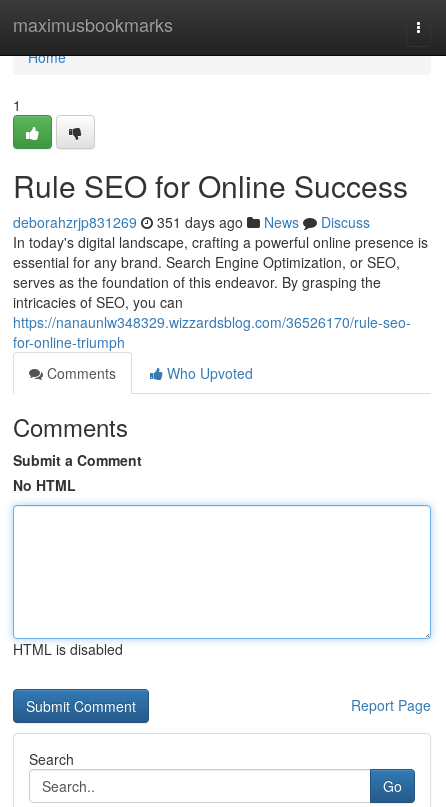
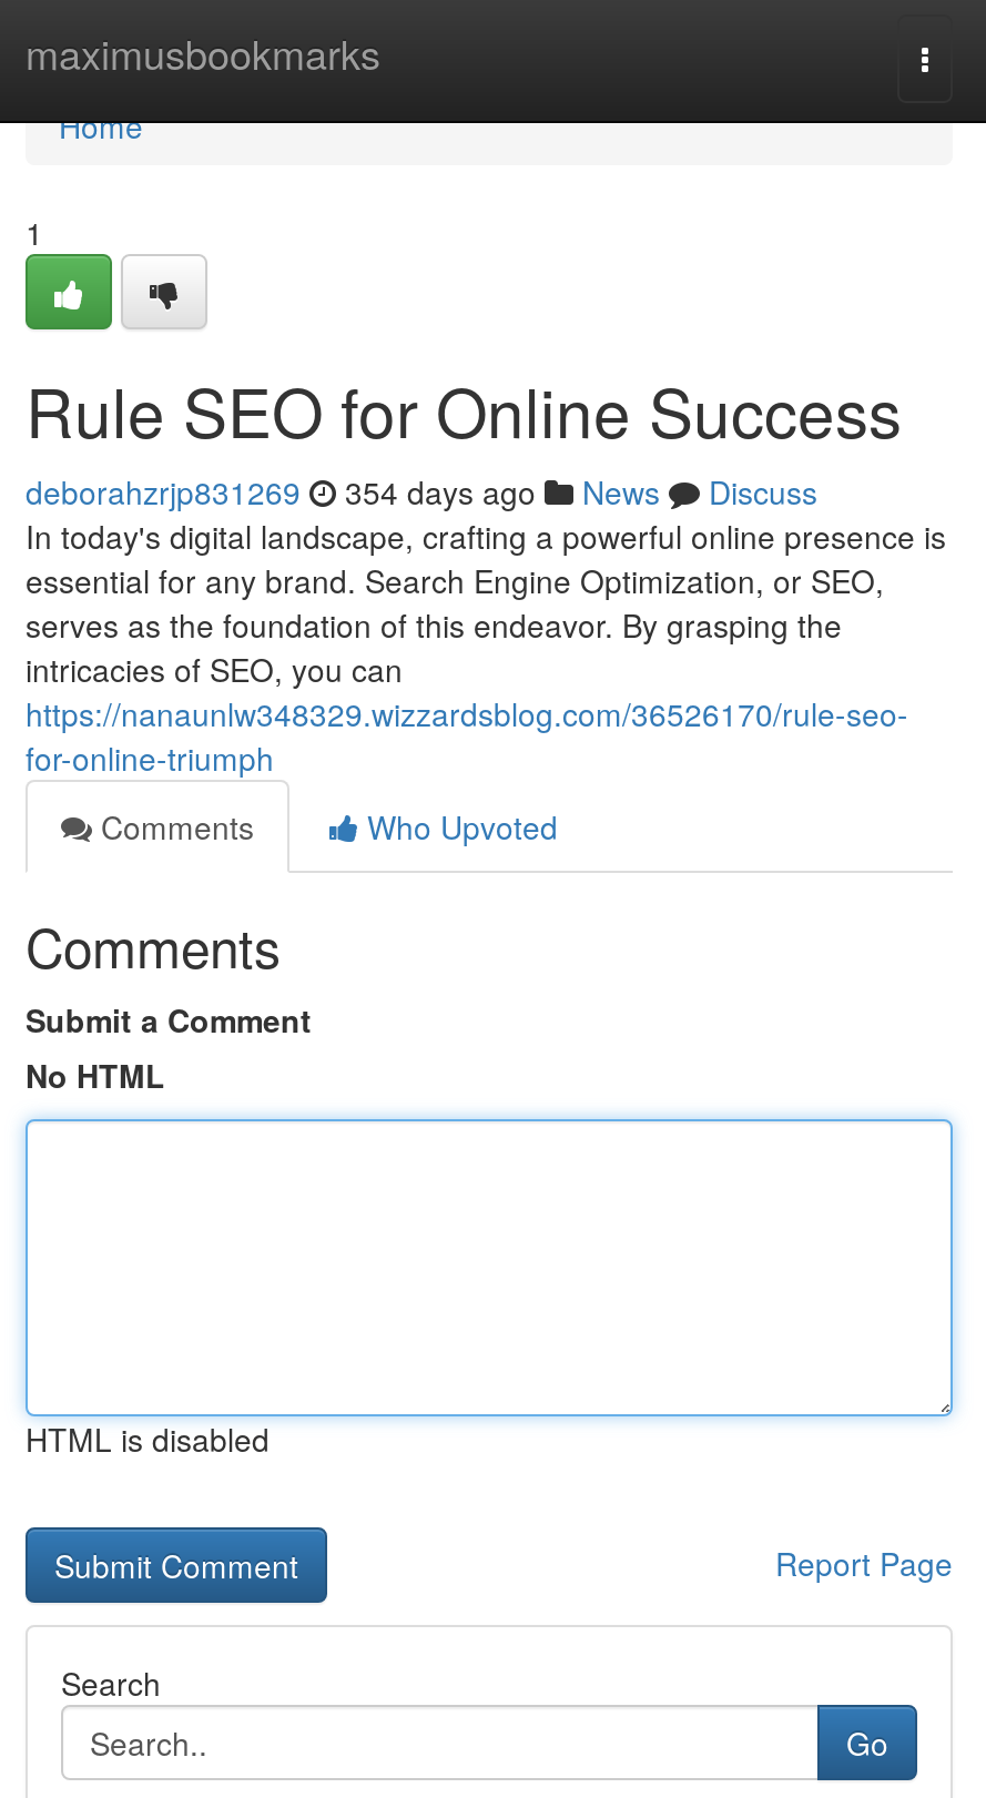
- deborahzrjp831269 351 days ago News Discuss
+ deborahzrjp831269 354 days ago News Discuss
